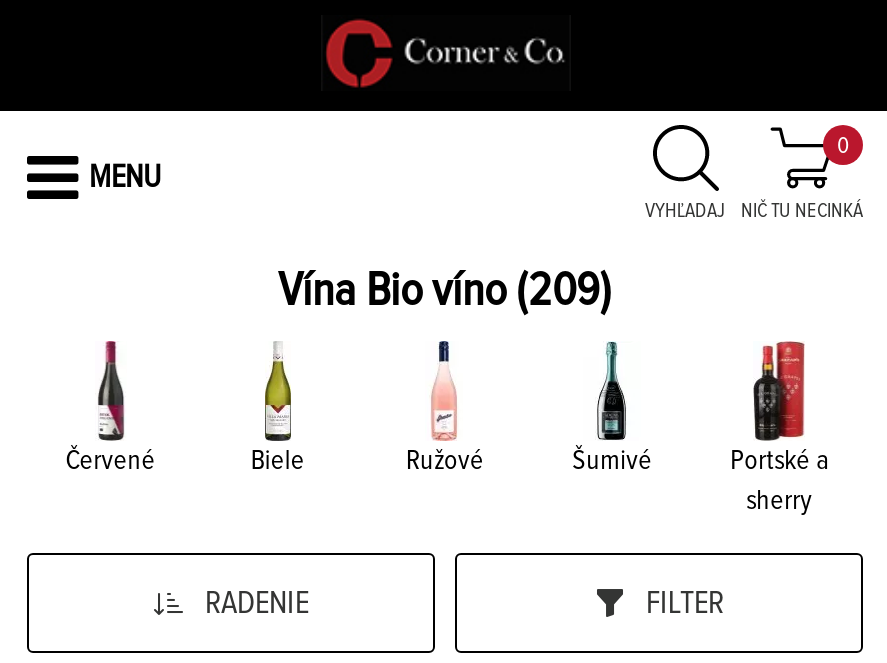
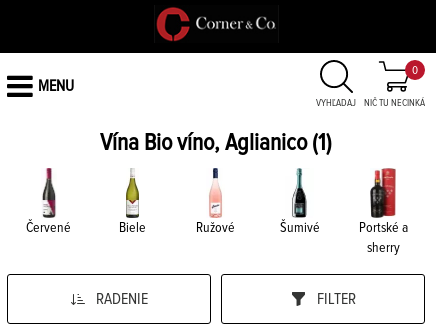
- Vína Bio víno (209)
+ Vína Bio víno, Aglianico (1)
